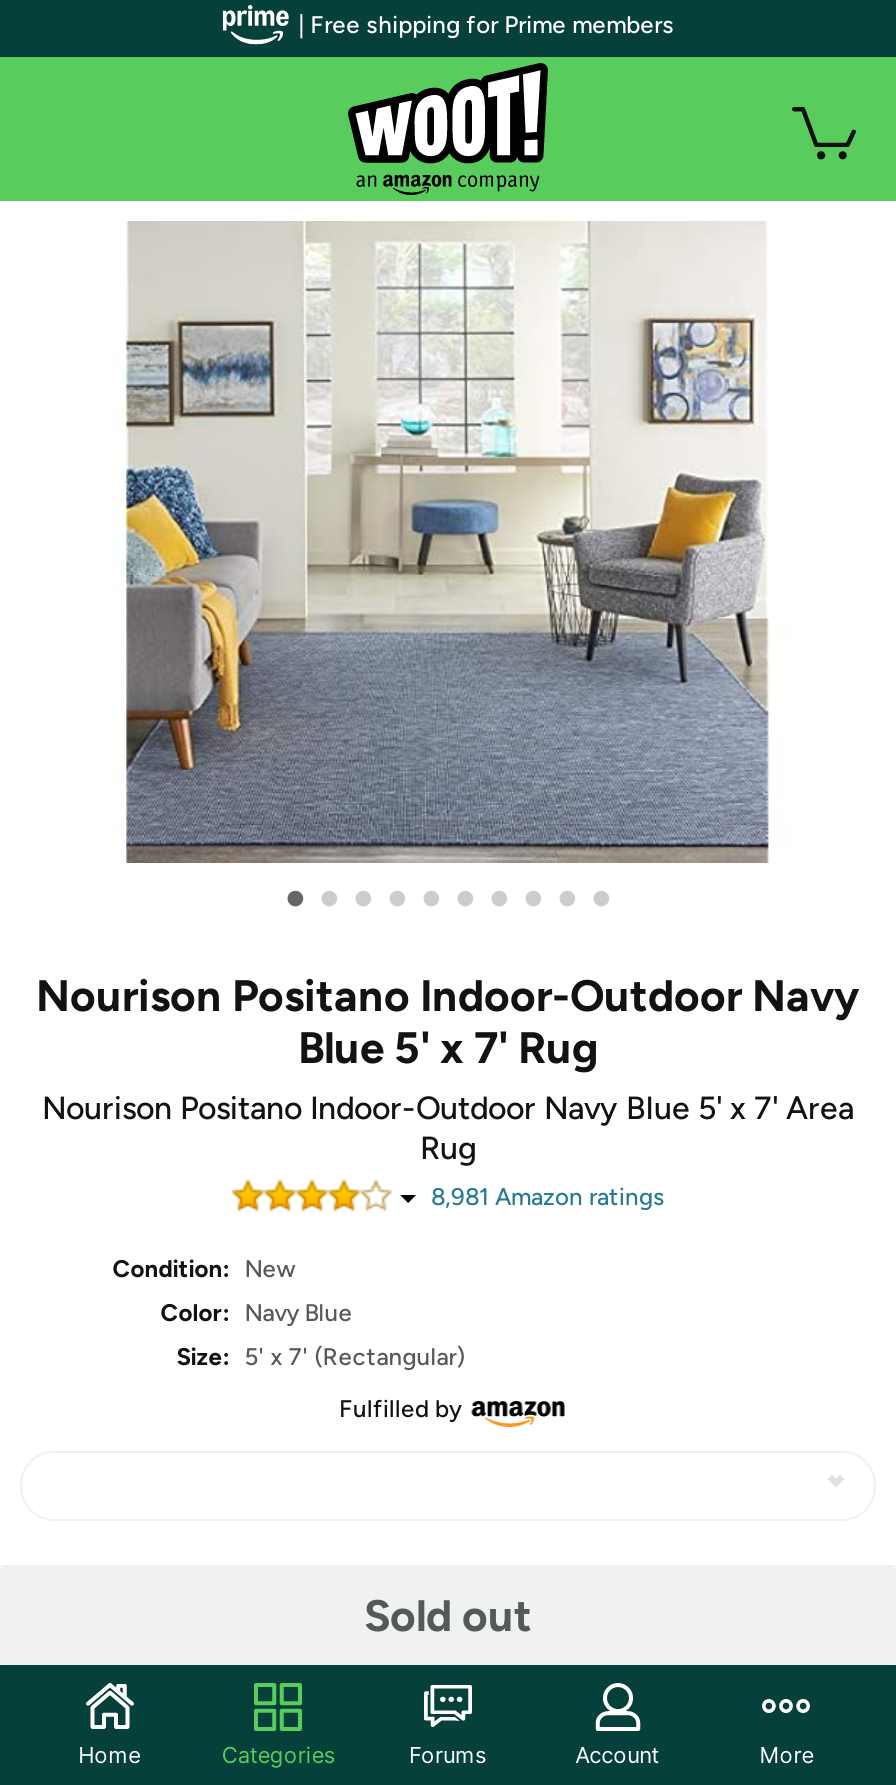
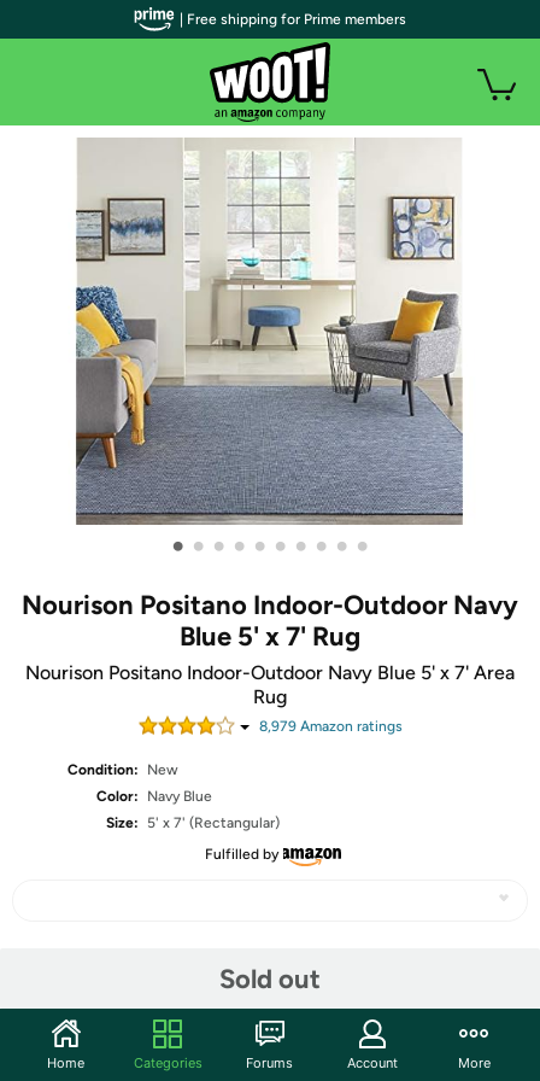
- 8,981 Amazon ratings
+ 8,979 Amazon ratings
